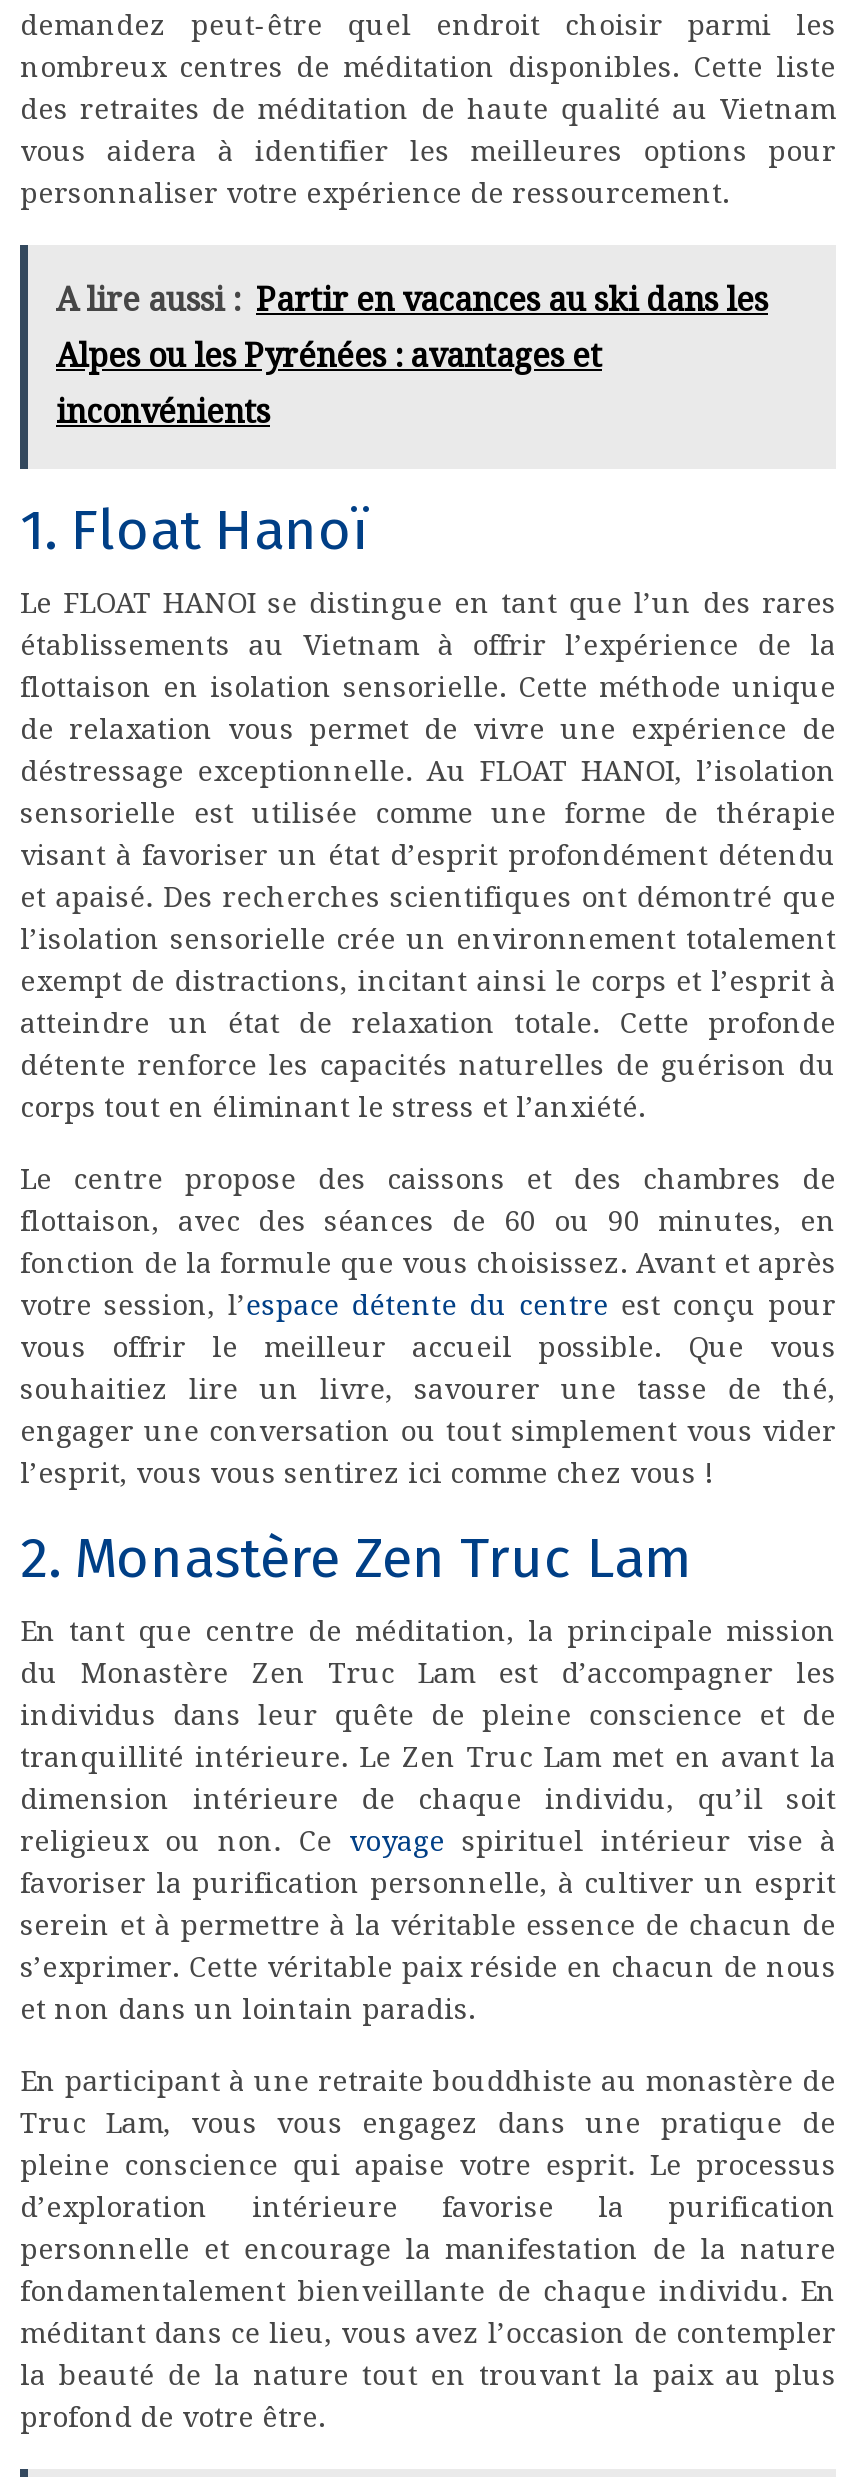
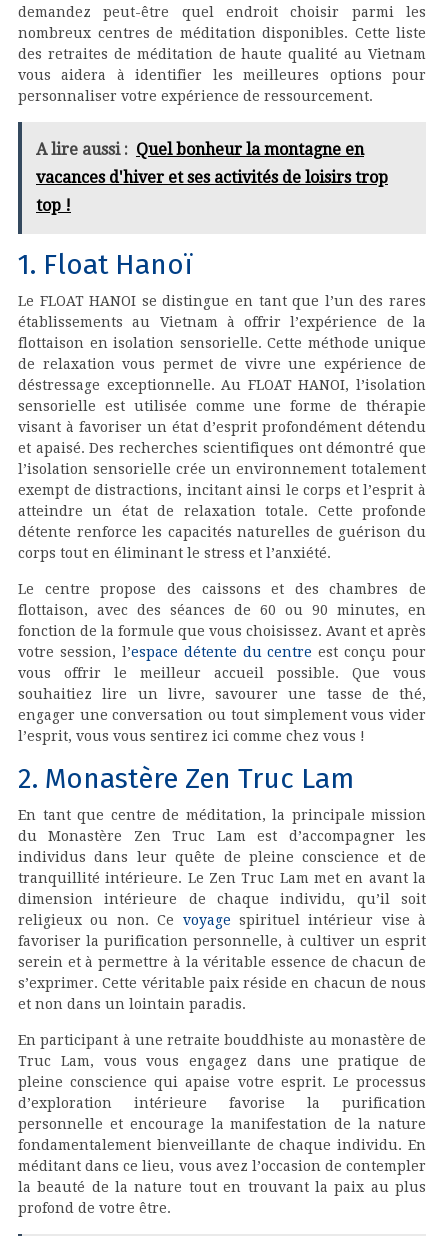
- A lire aussi : Partir en vacances au ski dans les
+ A lire aussi : Quel bonheur la montagne en

- Alpes ou les Pyrénées : avantages et
+ vacances d'hiver et ses activités de loisirs trop

- inconvénients
+ top !
